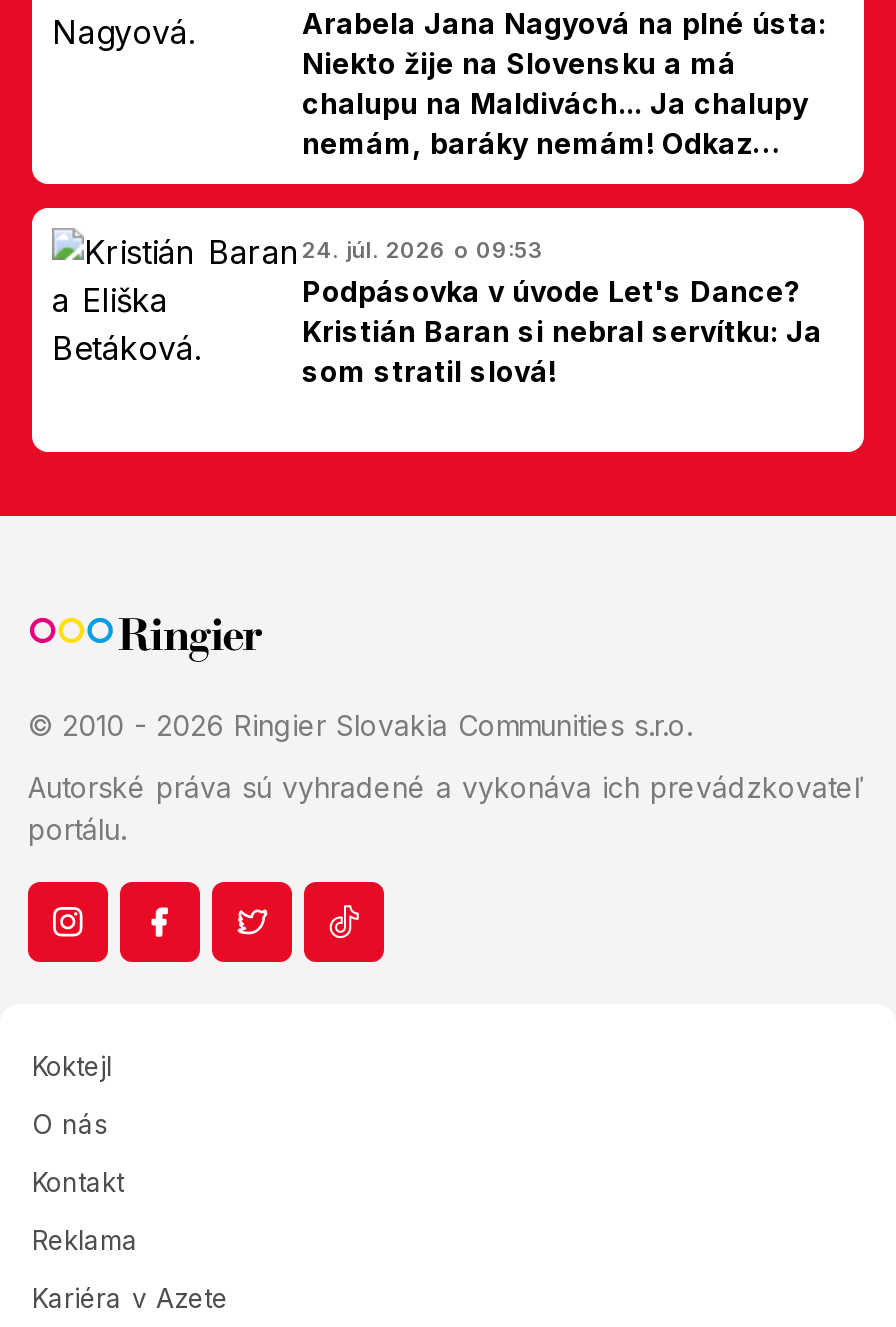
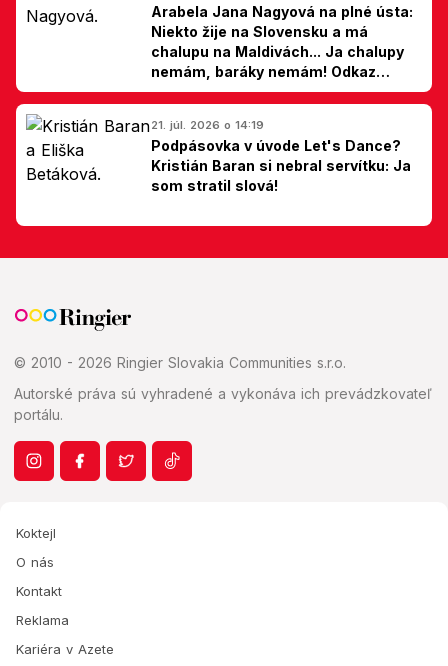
- 24. júl. 2026 o 09:53
+ 21. júl. 2026 o 14:19
